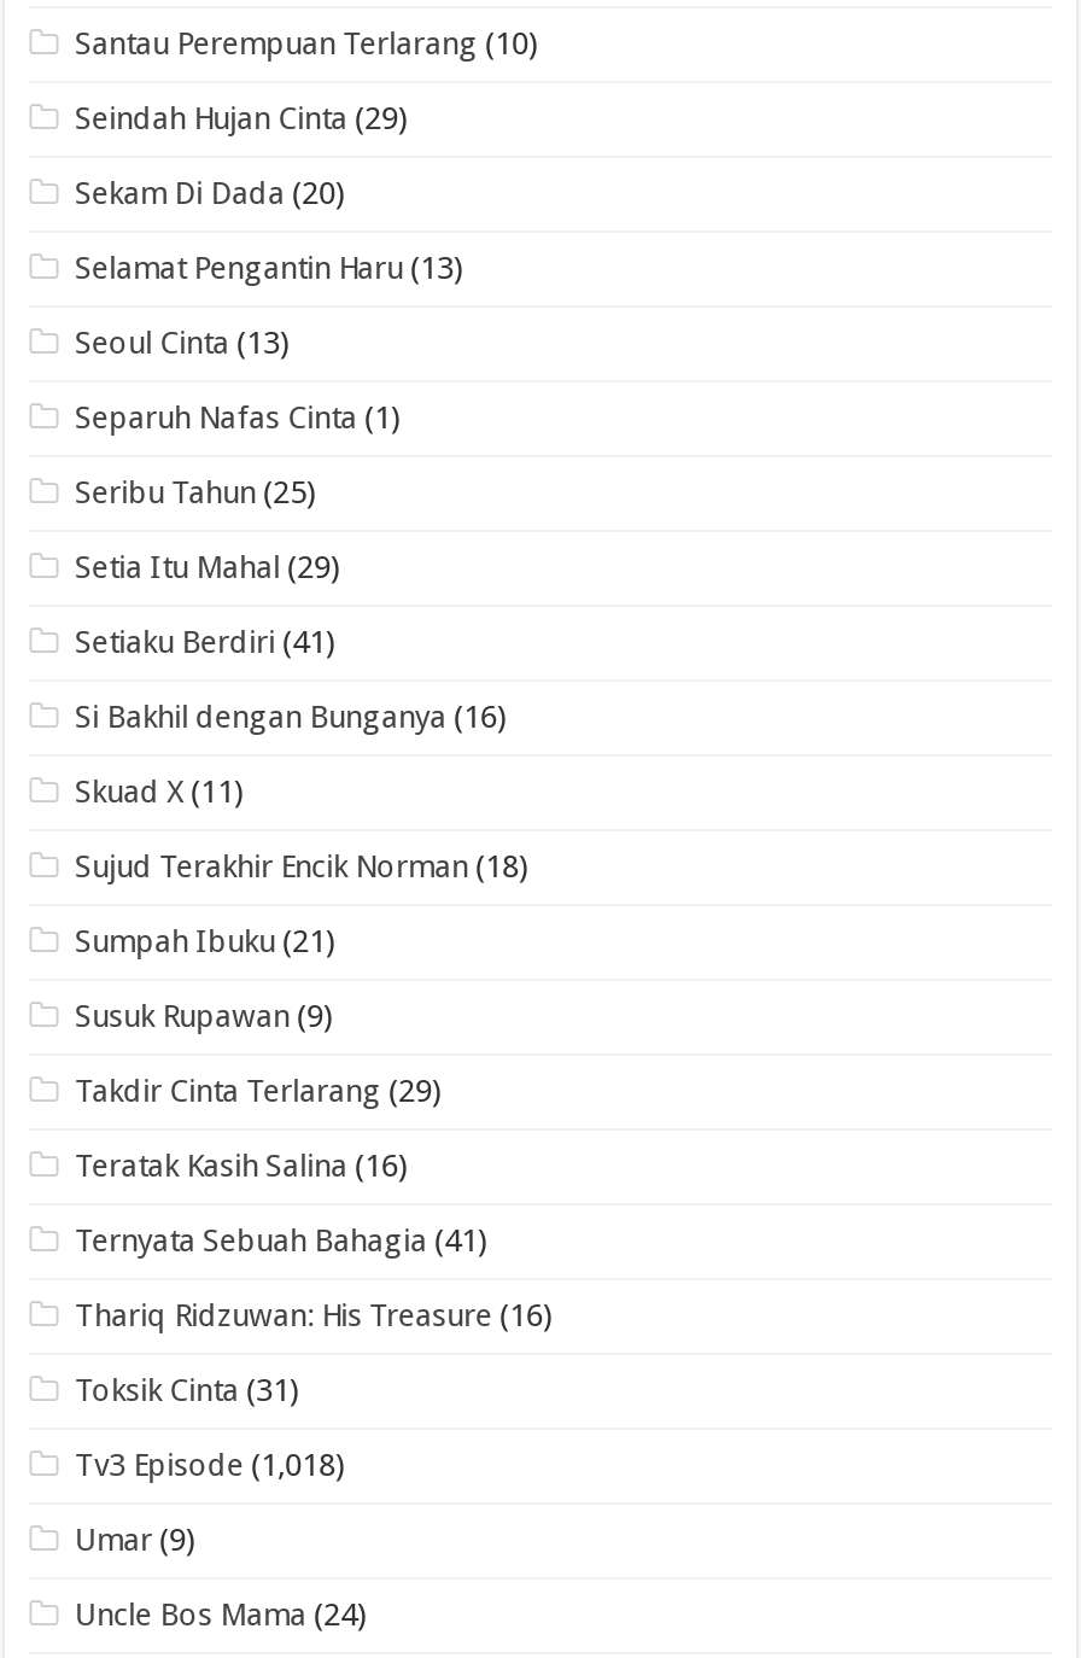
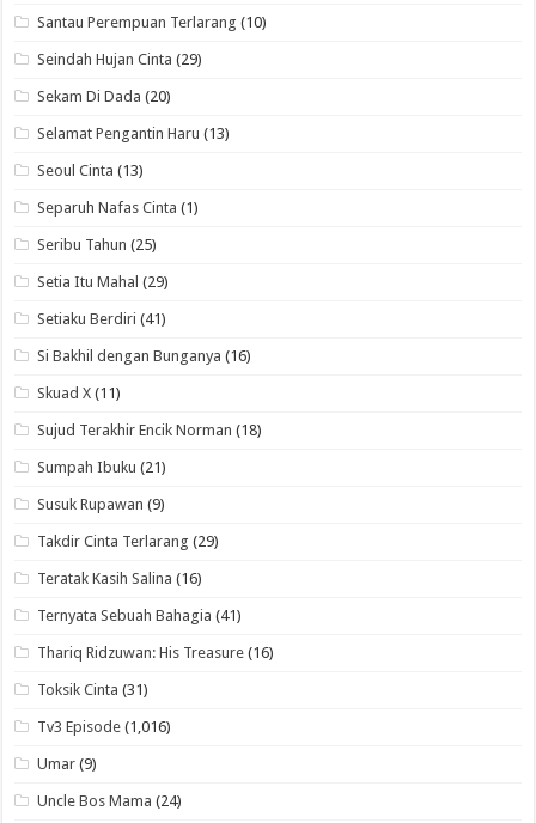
- Tv3 Episode (1,018)
+ Tv3 Episode (1,016)
